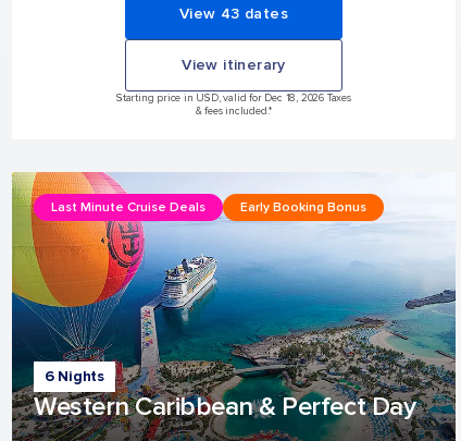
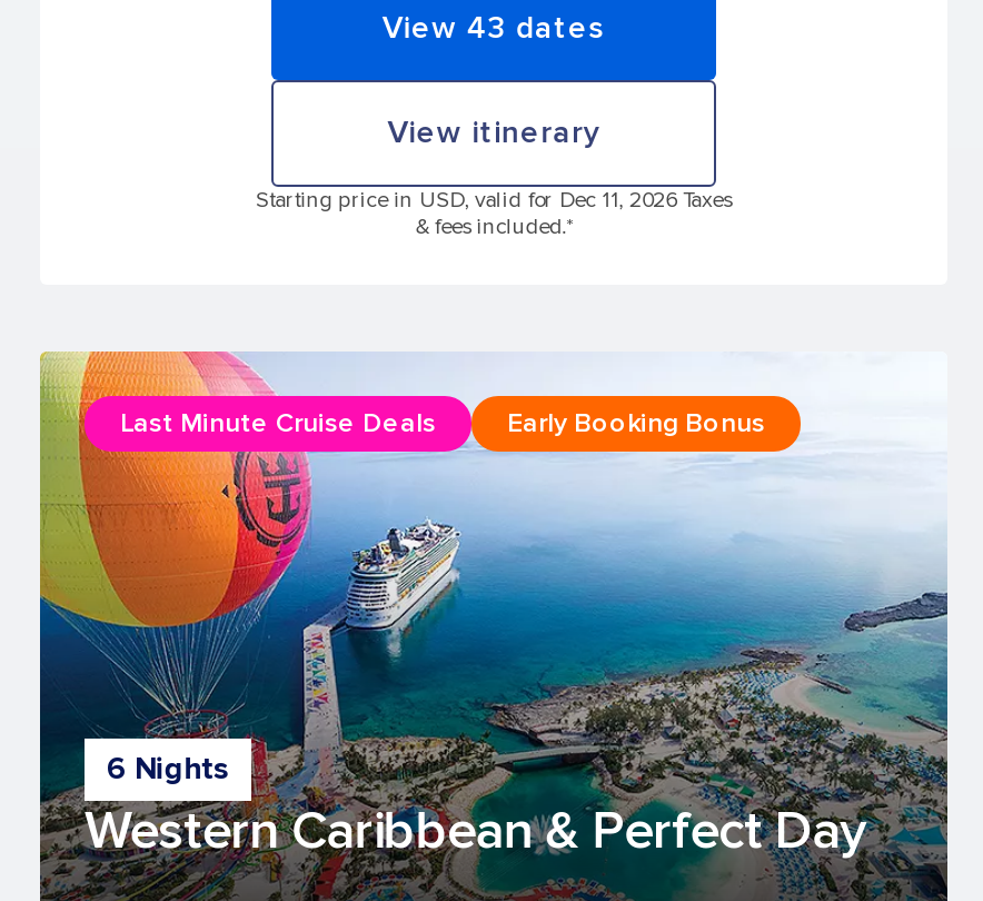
- Starting price in USD, valid for Dec 18, 2026 Taxes
+ Starting price in USD, valid for Dec 11, 2026 Taxes
